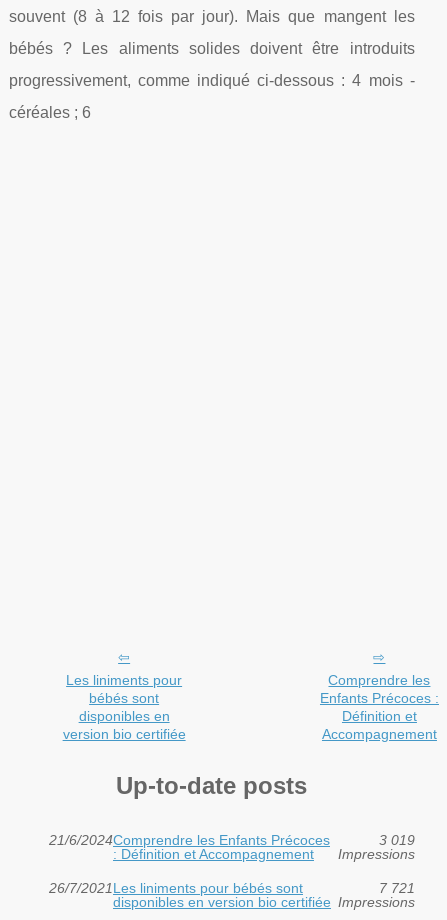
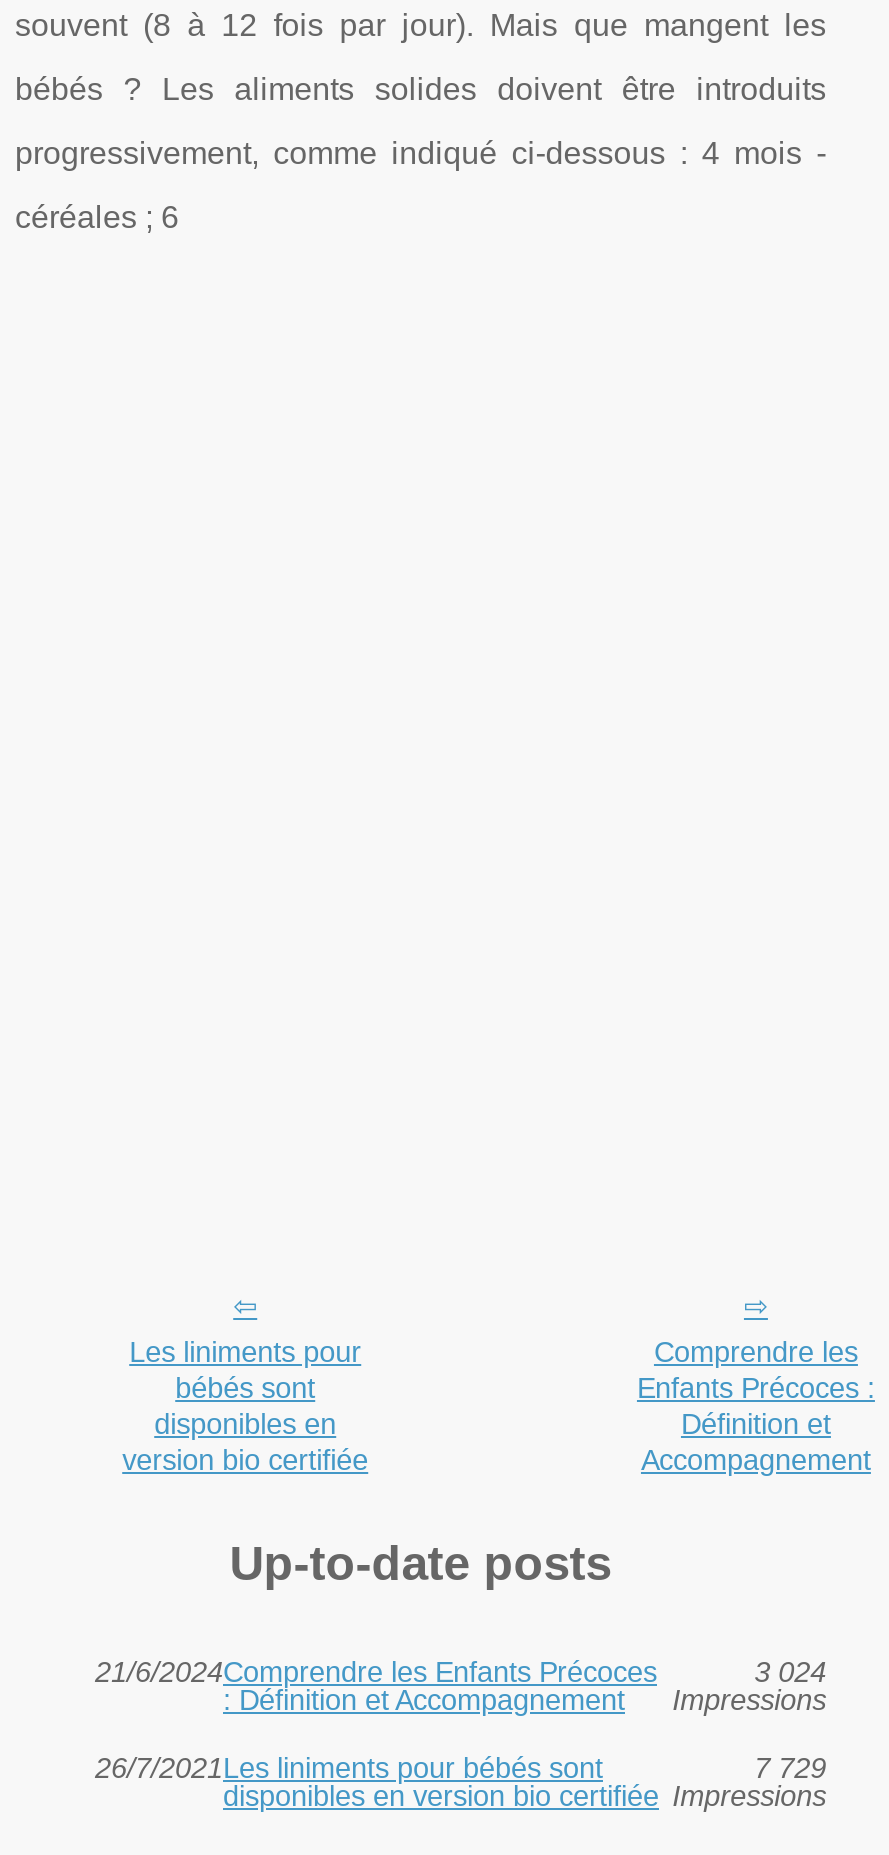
- 3 019
+ 3 024

- 7 721
+ 7 729
